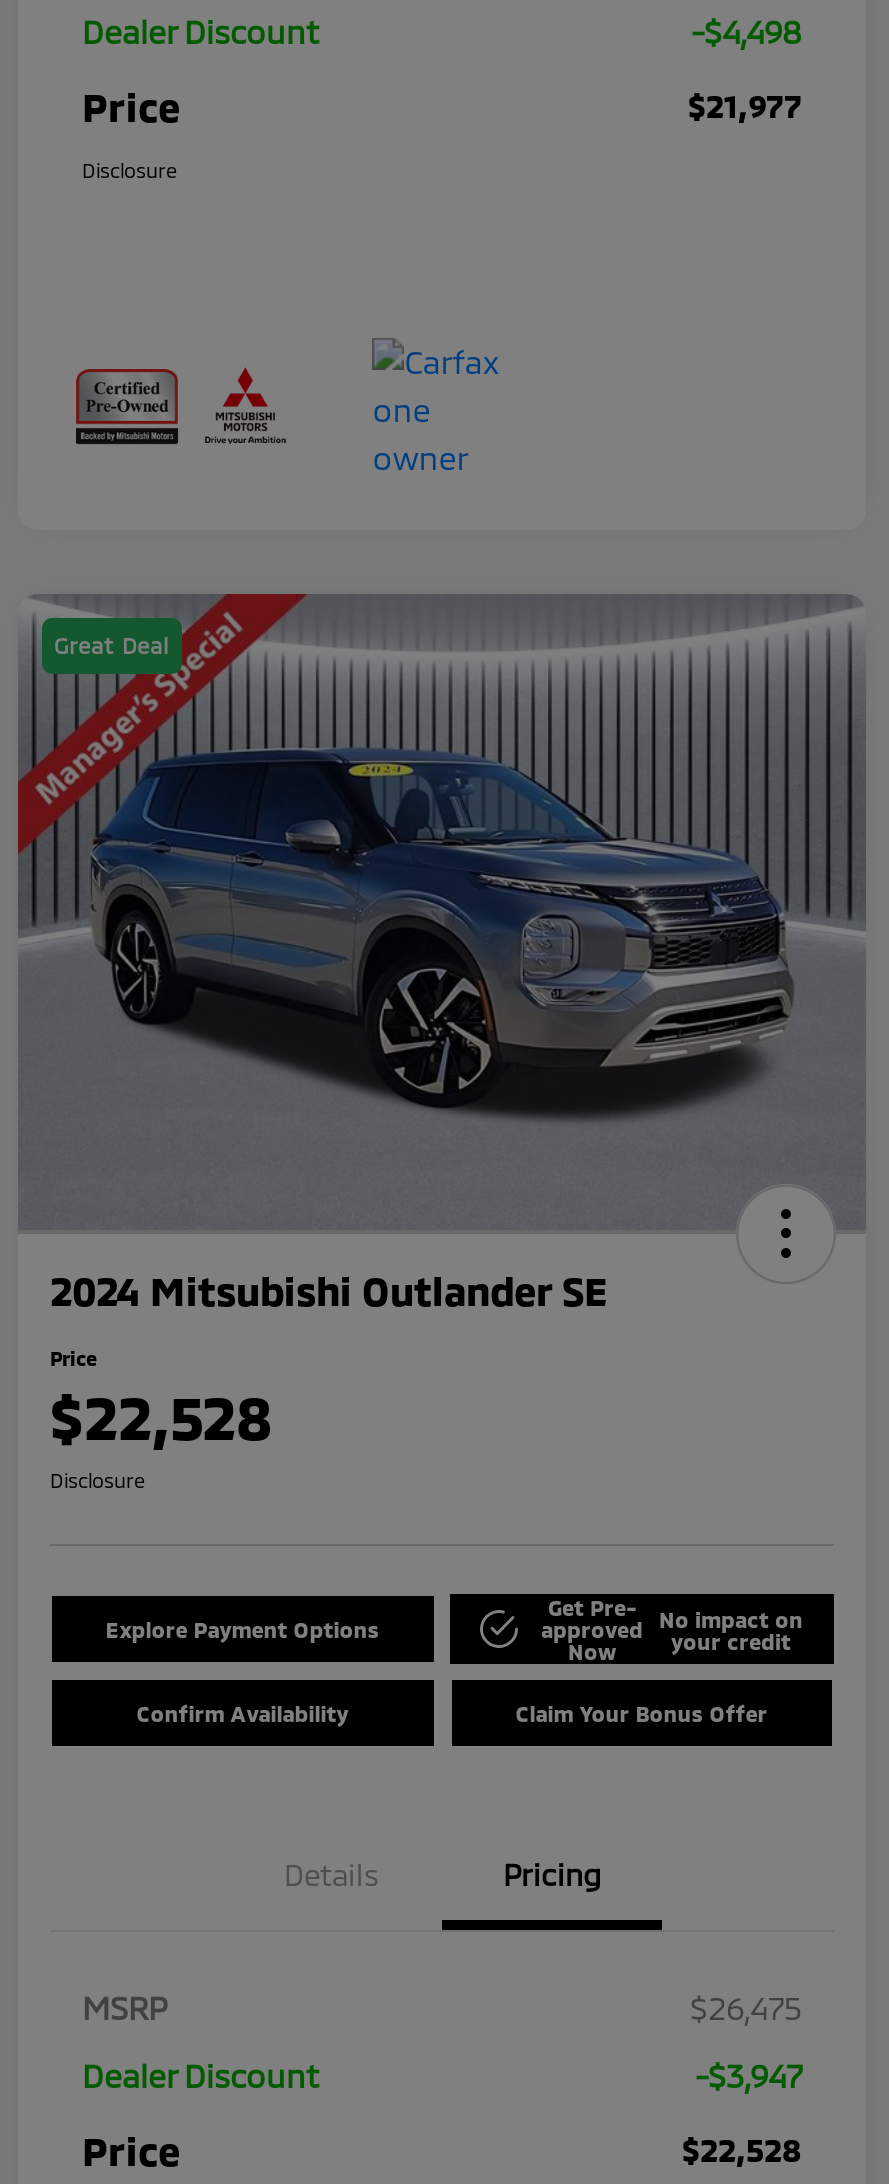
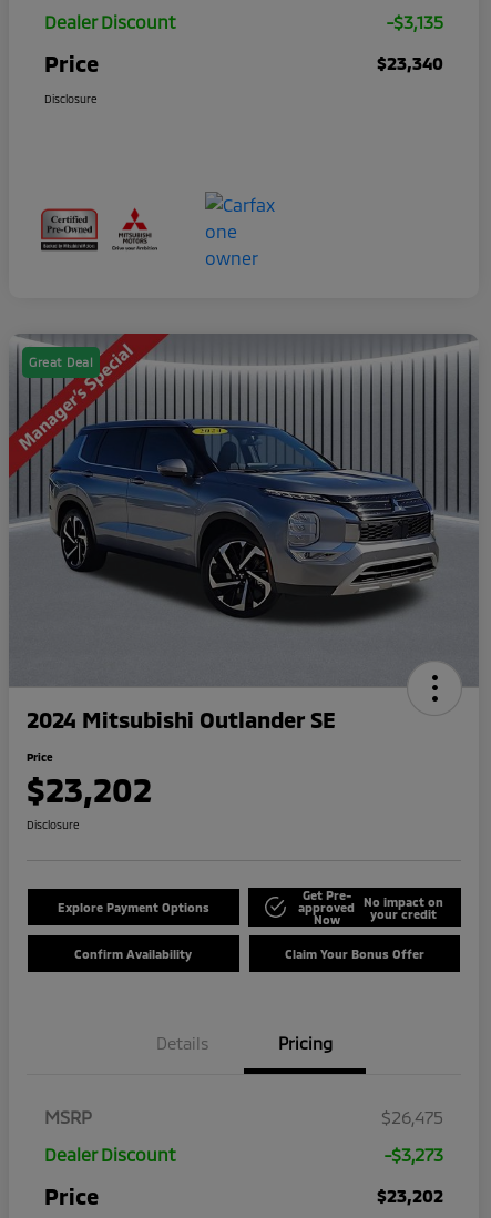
- -$4,498
+ -$3,135

- $21,977
+ $23,340

- $22,528
+ $23,202

- -$3,947
+ -$3,273

- $22,528
+ $23,202
